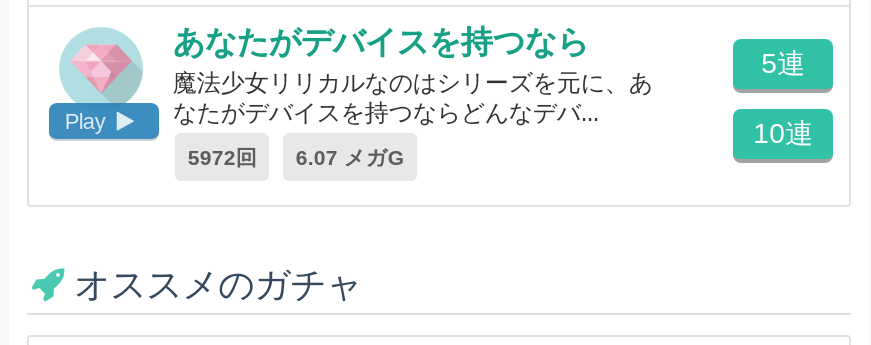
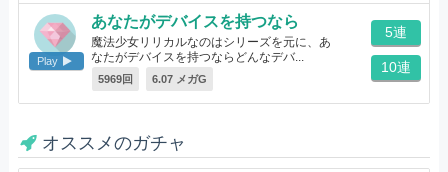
- 5972回
+ 5969回
